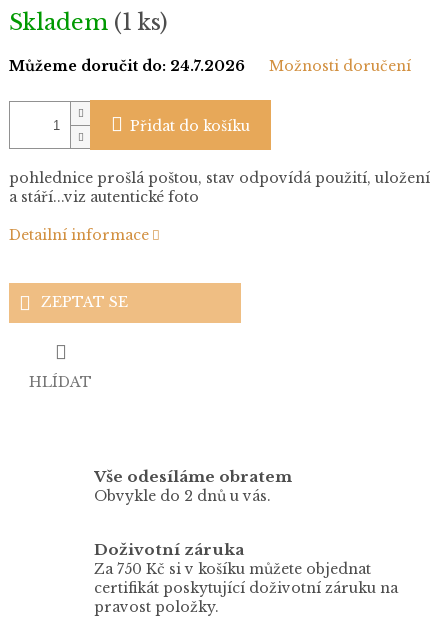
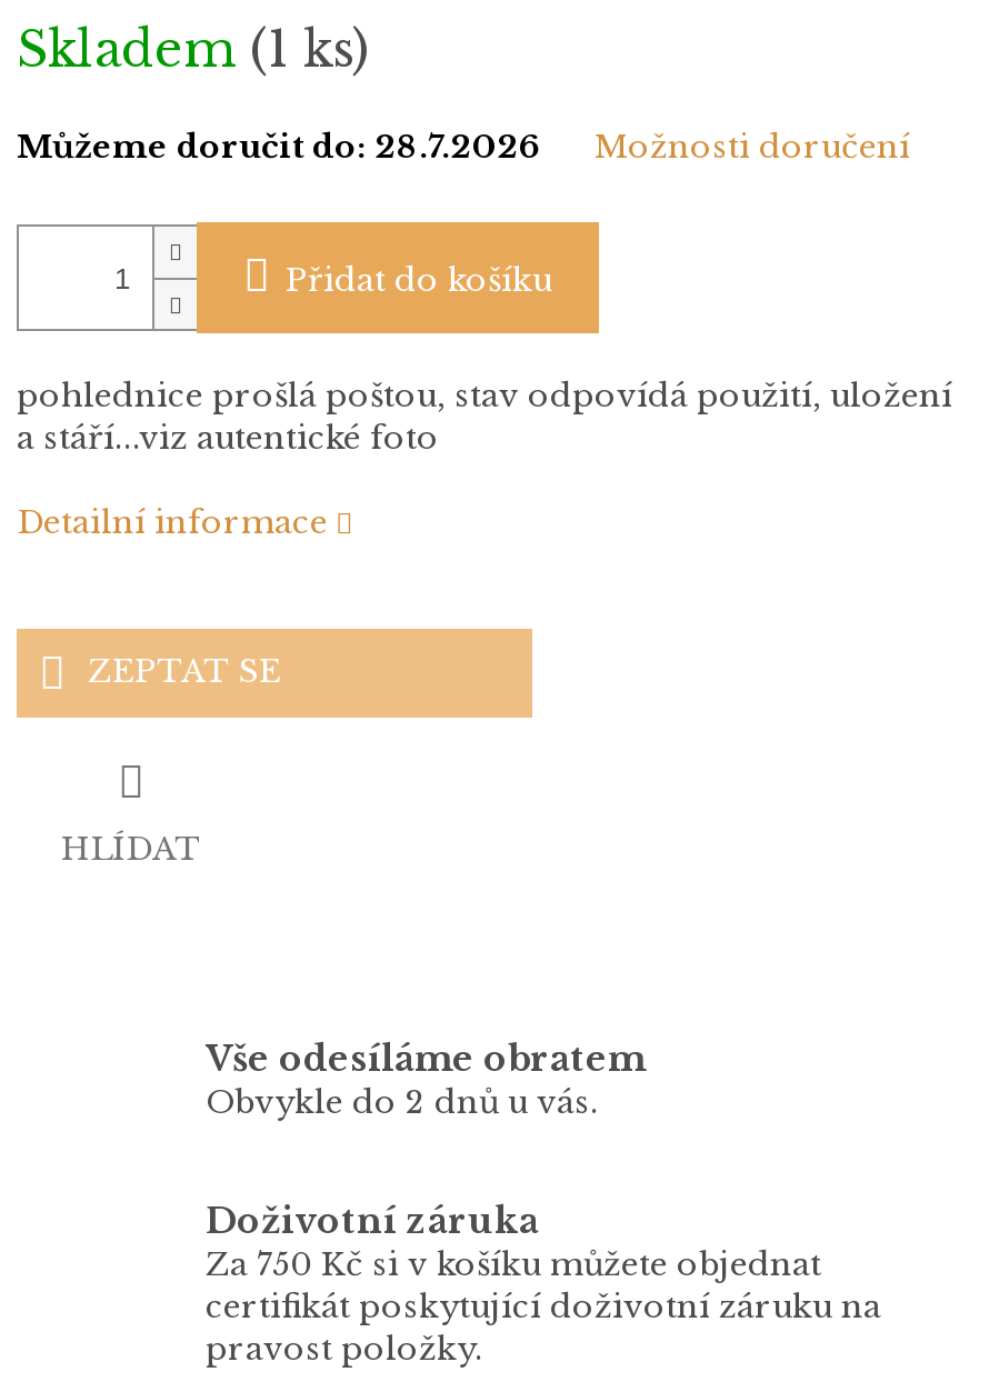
- Můžeme doručit do: 24.7.2026
+ Můžeme doručit do: 28.7.2026
